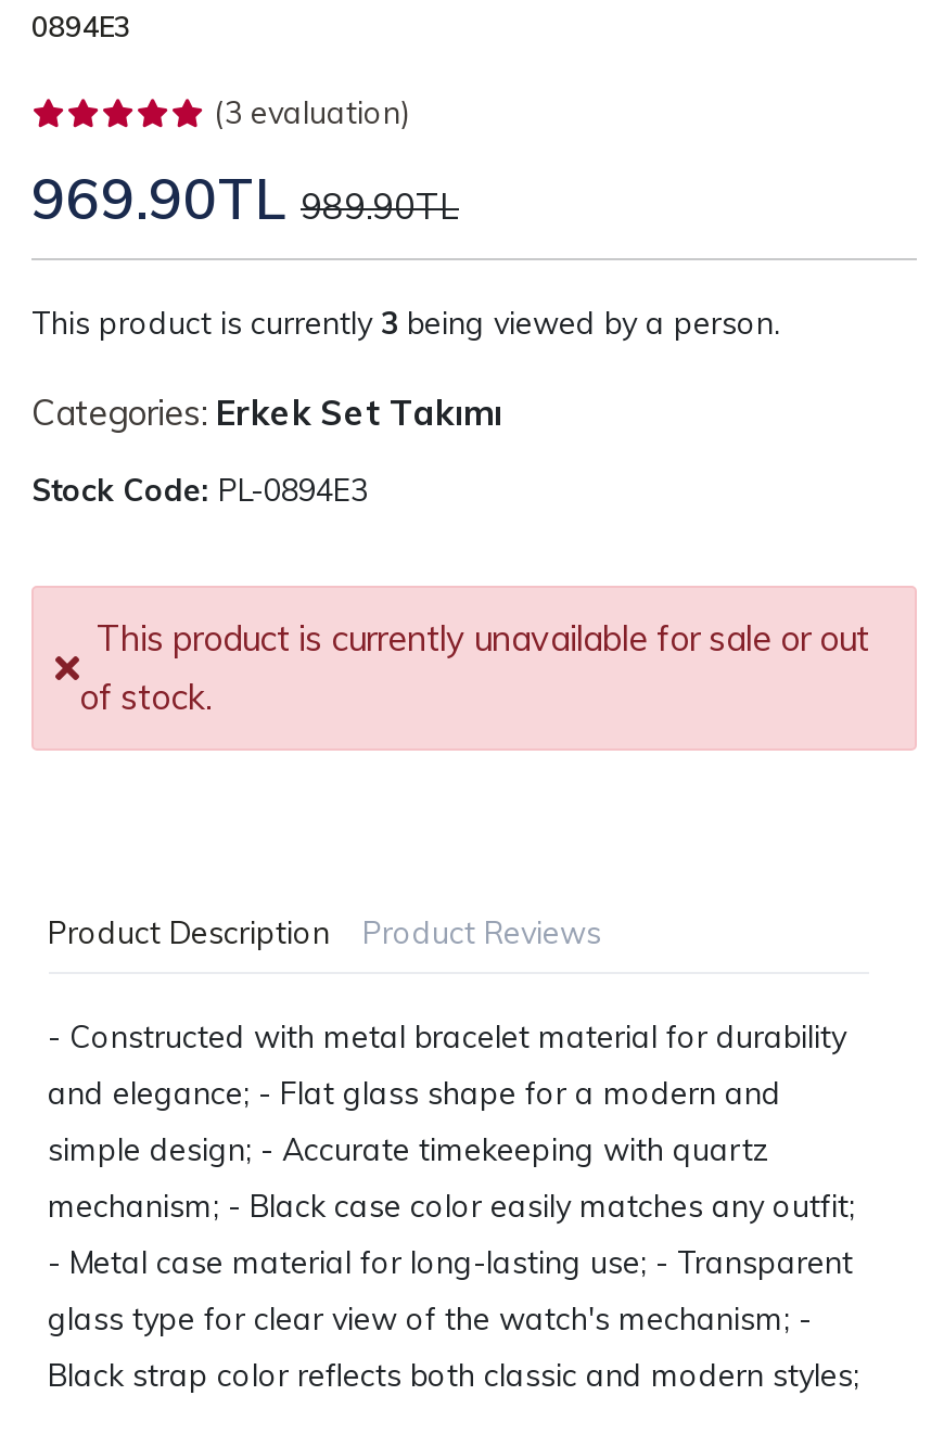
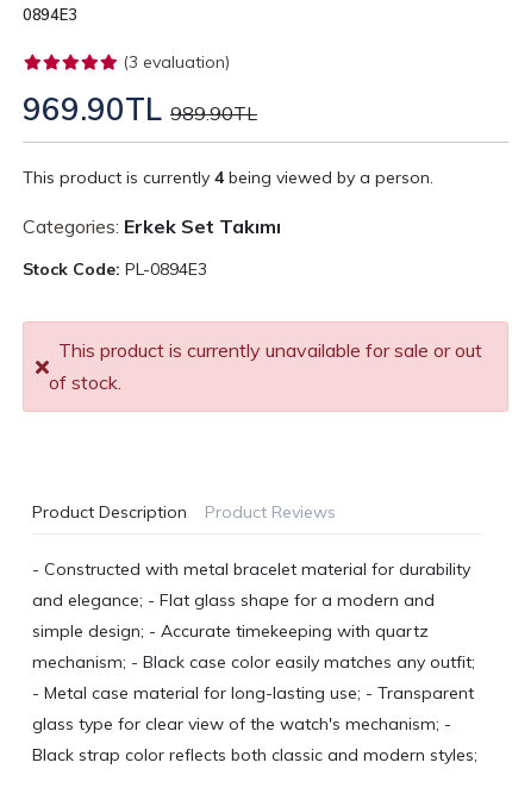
- This product is currently 3 being viewed by a person.
+ This product is currently 4 being viewed by a person.
